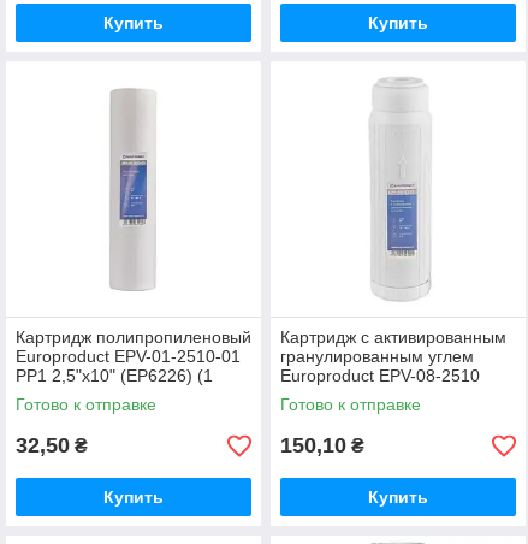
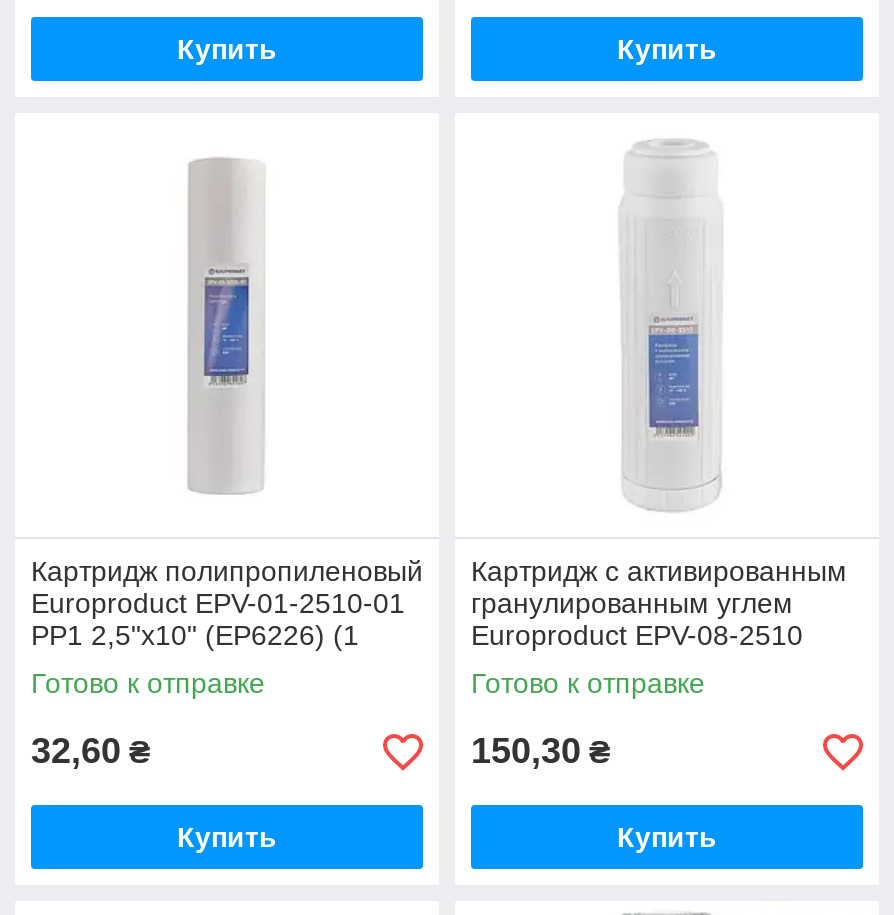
- 32,50 ₴
+ 32,60 ₴

- 150,10 ₴
+ 150,30 ₴
